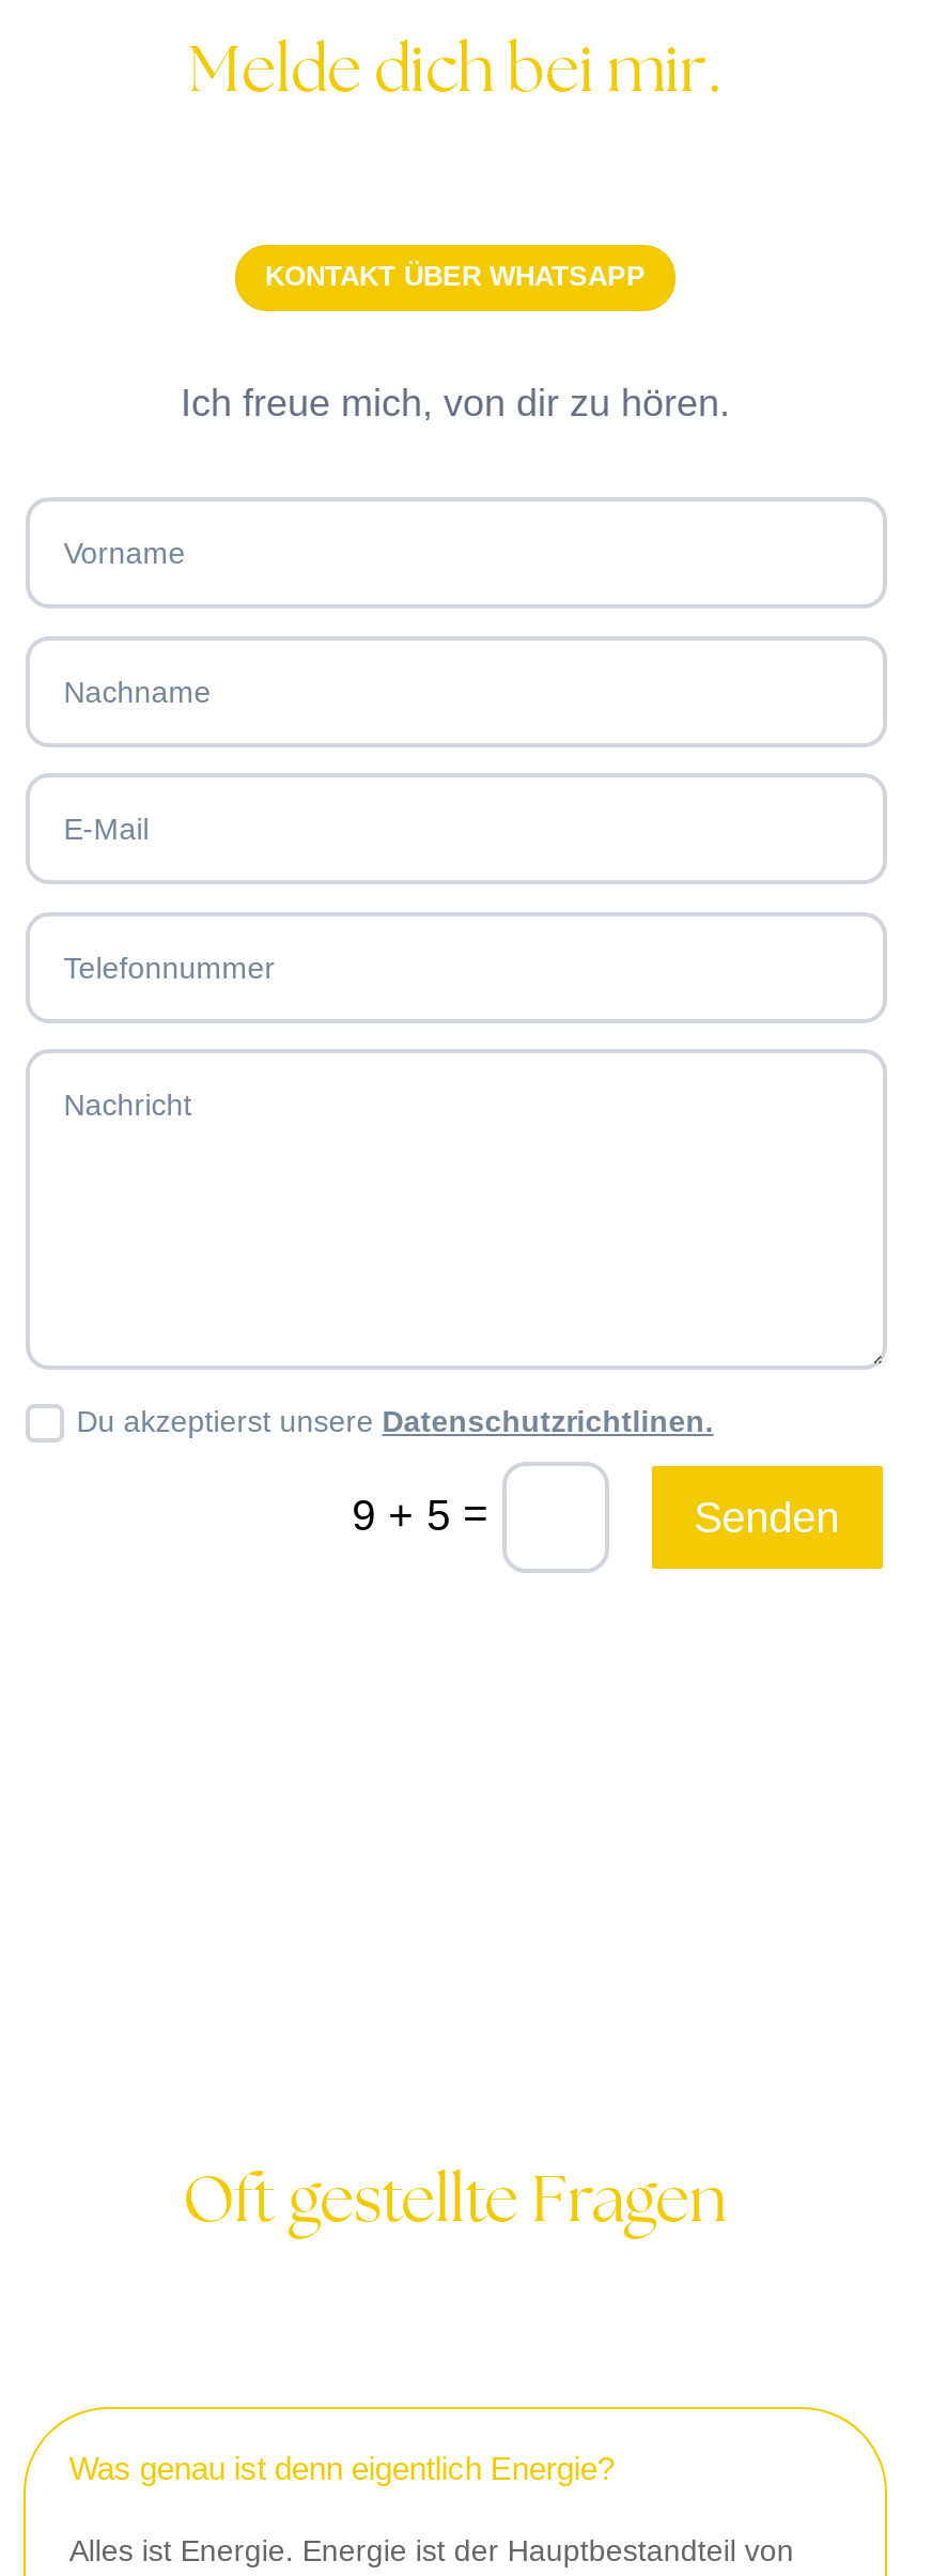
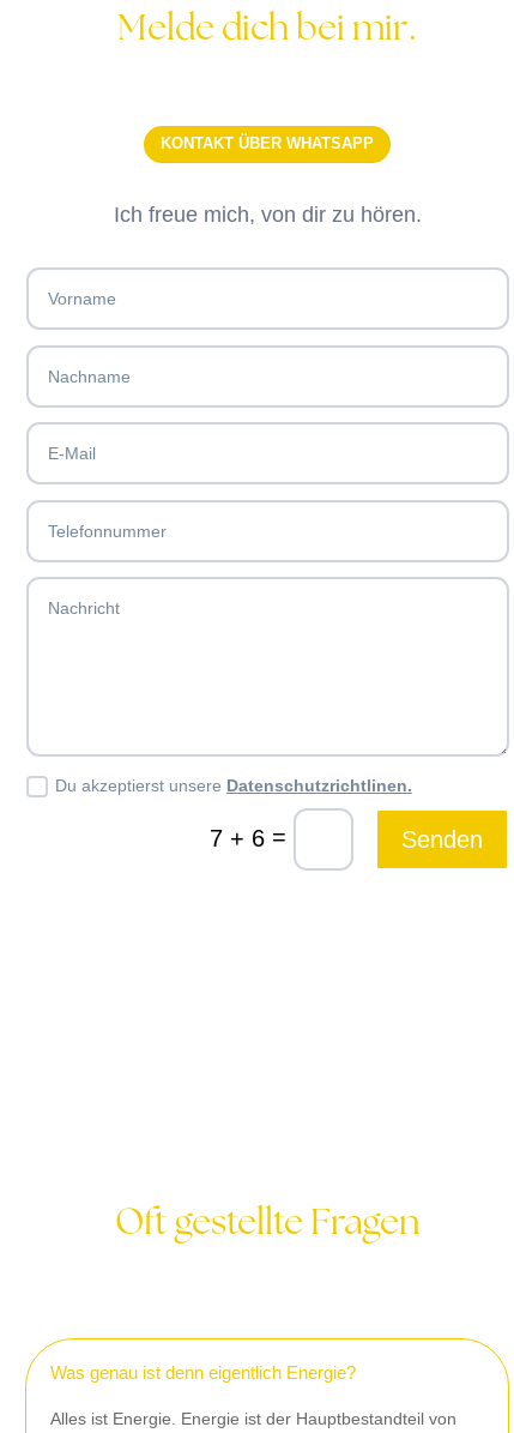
- 9 + 5 =
+ 7 + 6 =
